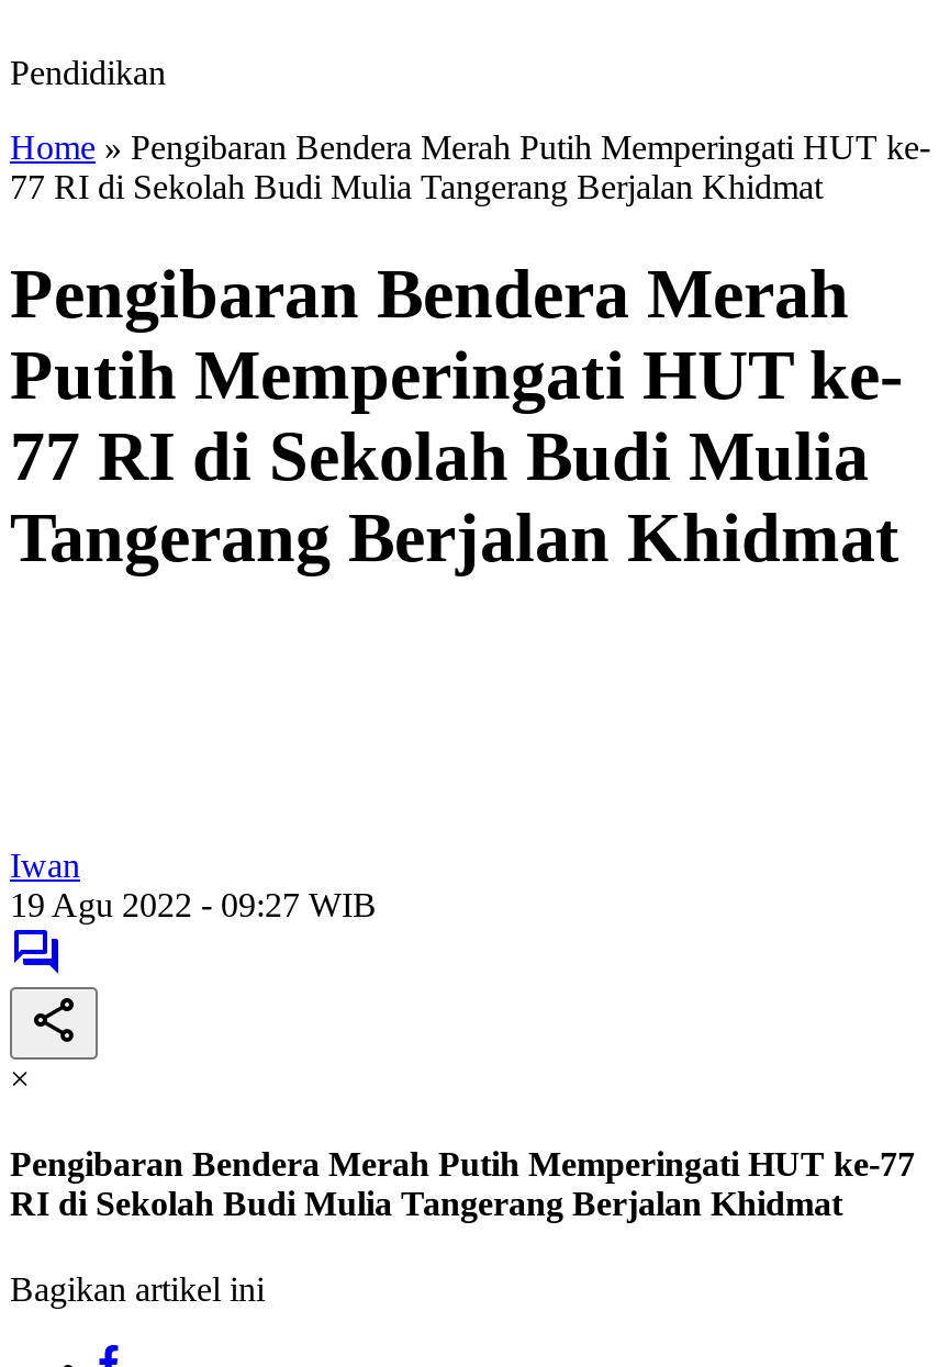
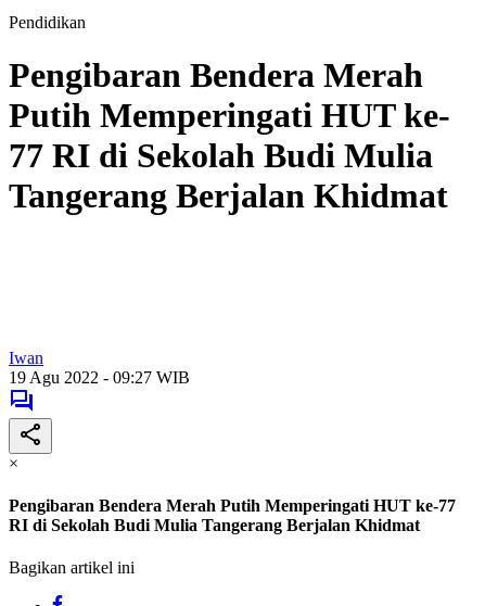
- Home» Pengibaran Bendera Merah Putih Memperingati HUT ke-
- 77 RI di Sekolah Budi Mulia Tangerang Berjalan Khidmat
